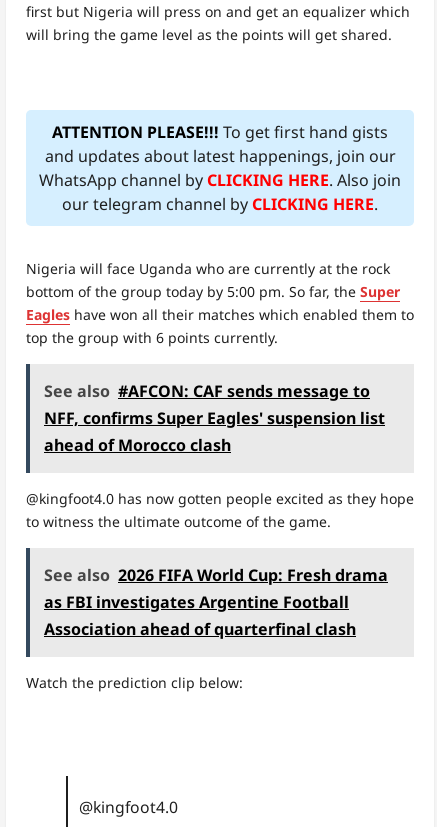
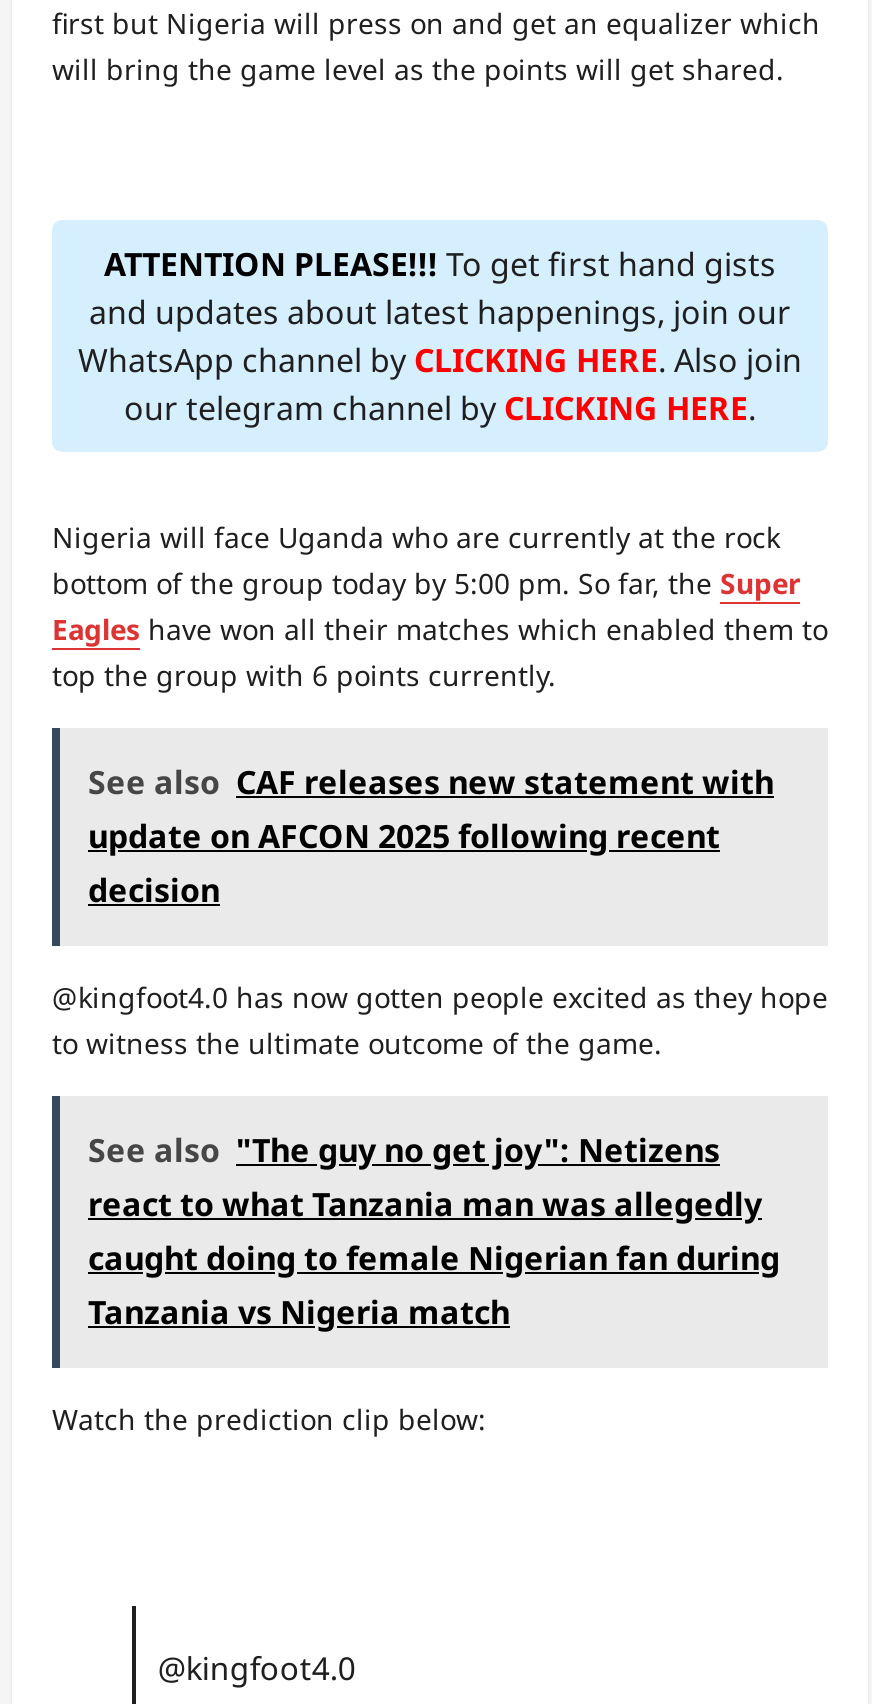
- See also #AFCON: CAF sends message to
- NFF, confirms Super Eagles' suspension list
- ahead of Morocco clash
+ See also CAF releases new statement with
+ update on AFCON 2025 following recent
+ decision

- See also 2026 FIFA World Cup: Fresh drama
- as FBI investigates Argentine Football
- Association ahead of quarterfinal clash
+ See also "The guy no get joy": Netizens
+ react to what Tanzania man was allegedly
+ caught doing to female Nigerian fan during
+ Tanzania vs Nigeria match
